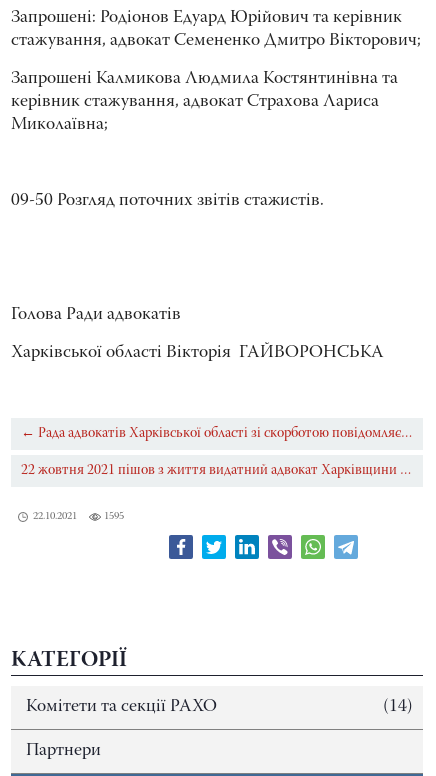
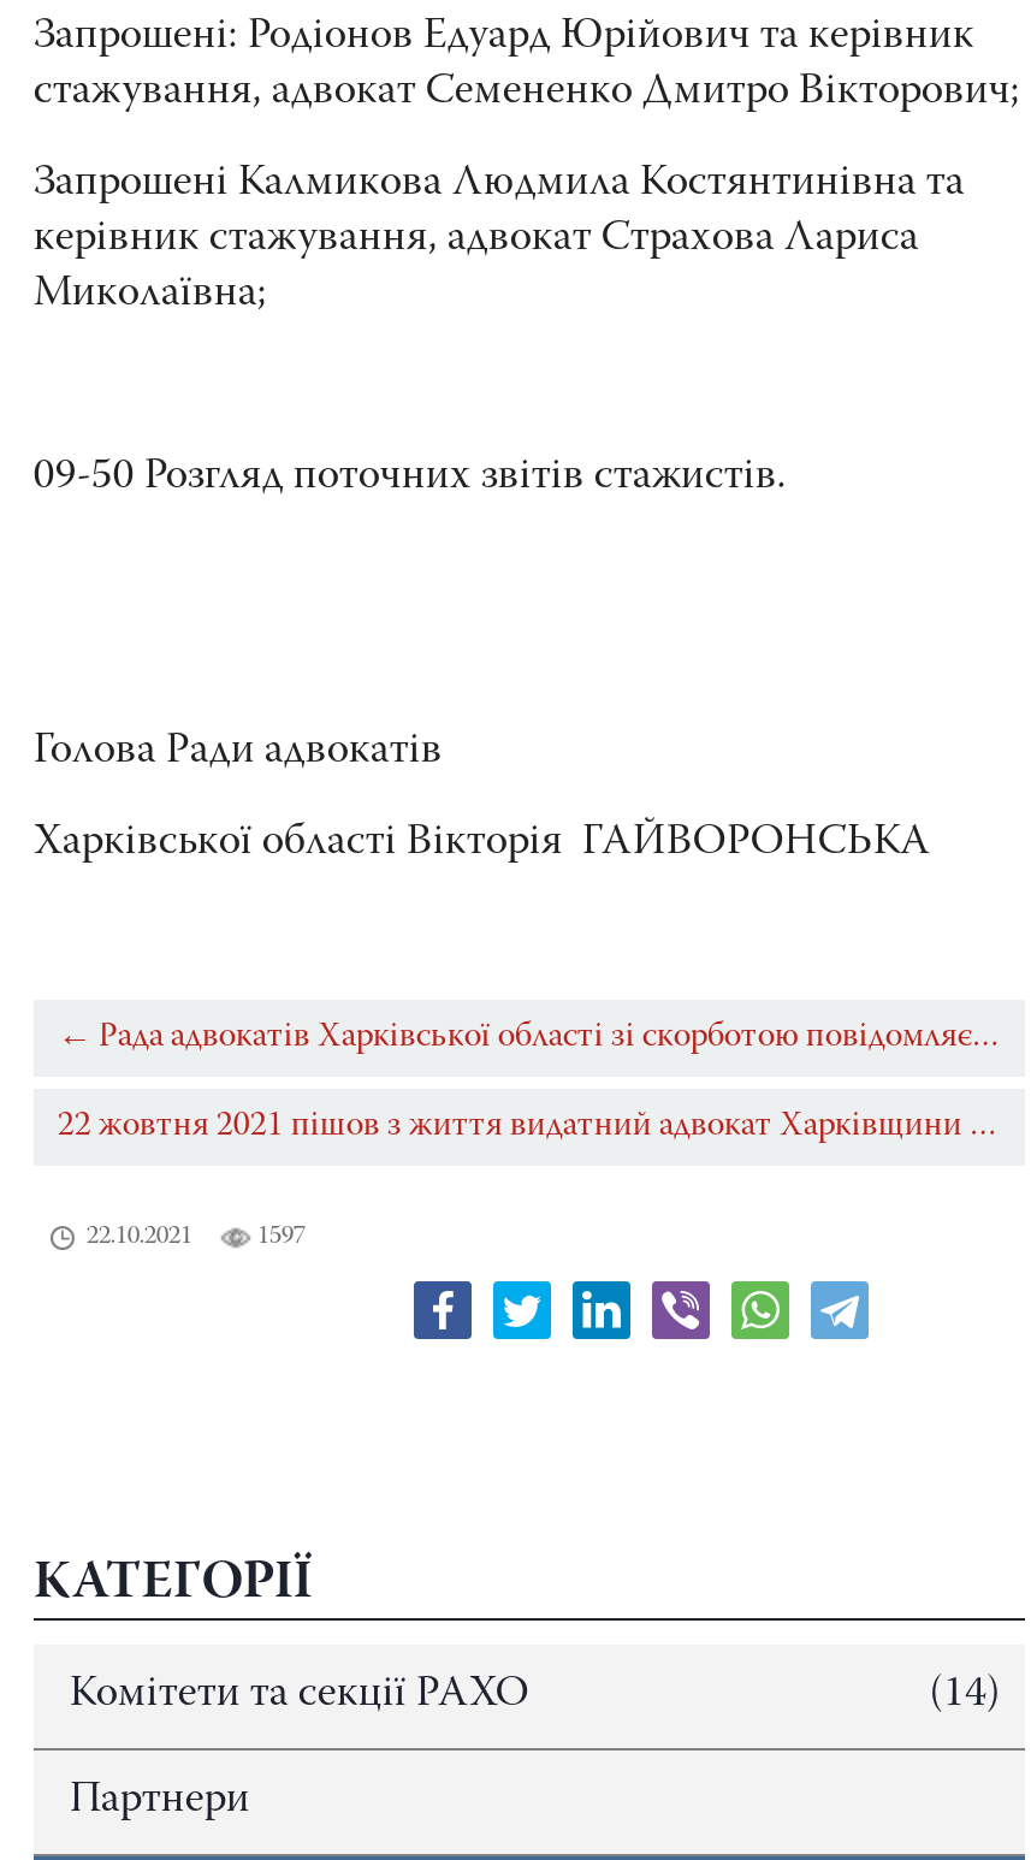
- 1595
+ 1597
